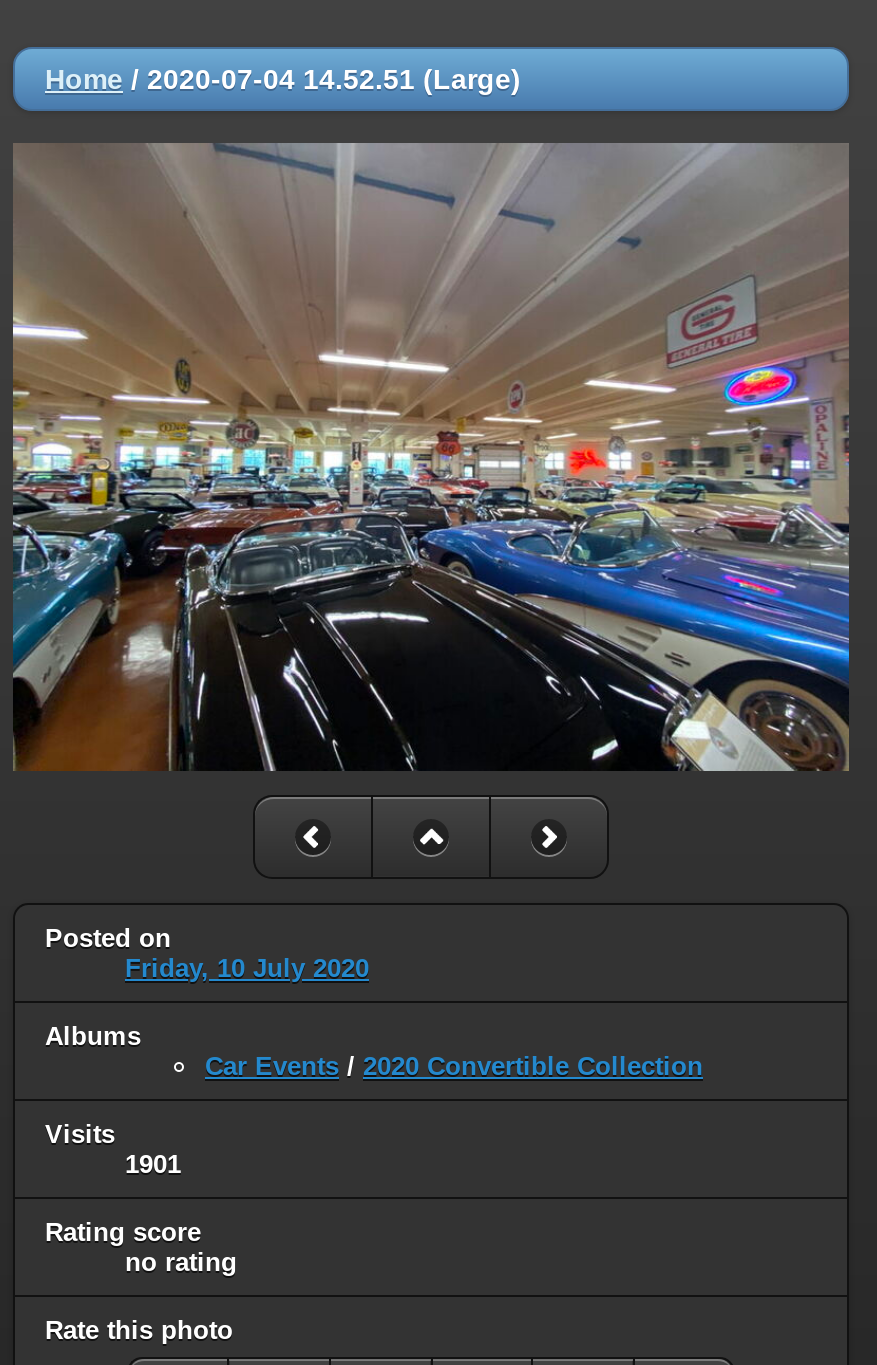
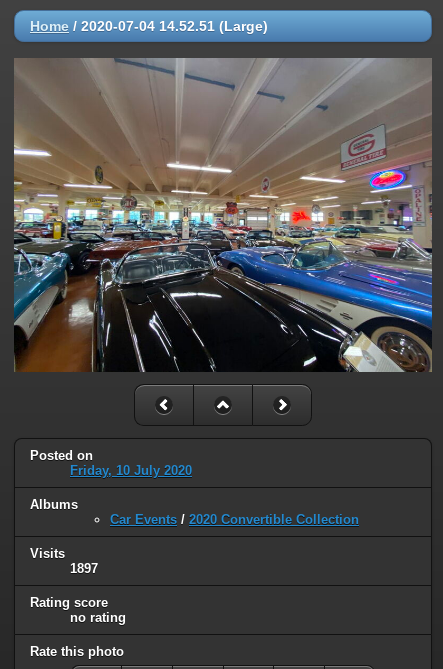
- 1901
+ 1897
